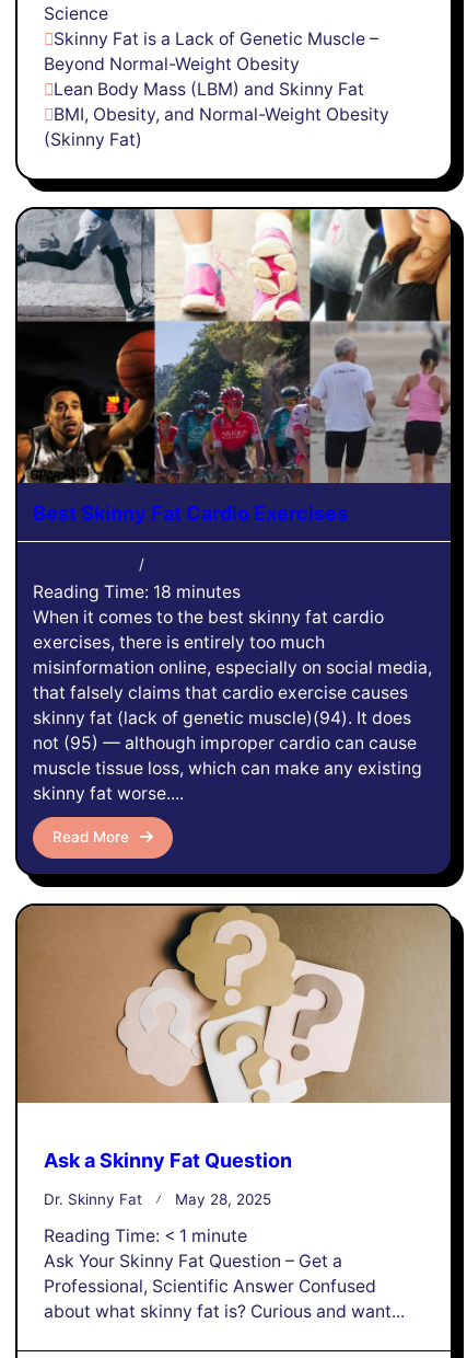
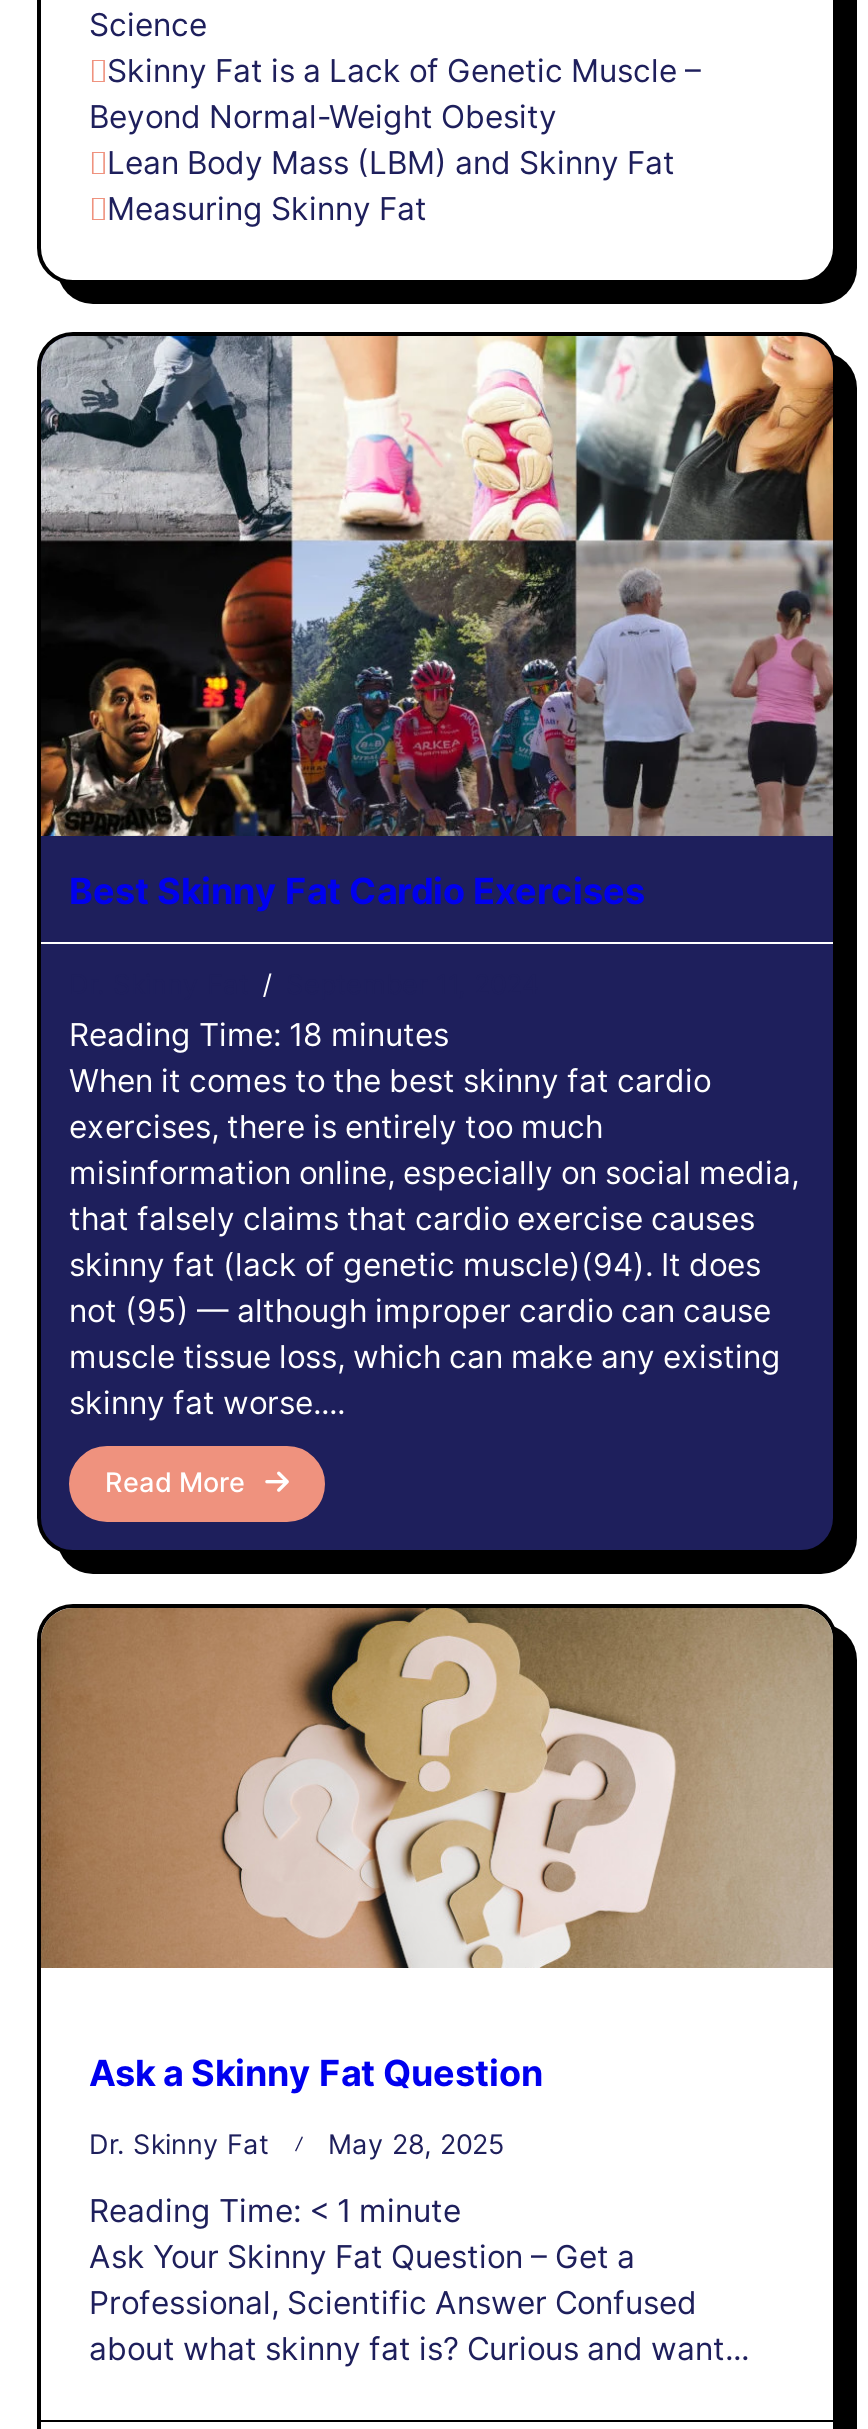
- BMI, Obesity, and Normal-Weight Obesity
- (Skinny Fat)
+ Measuring Skinny Fat
